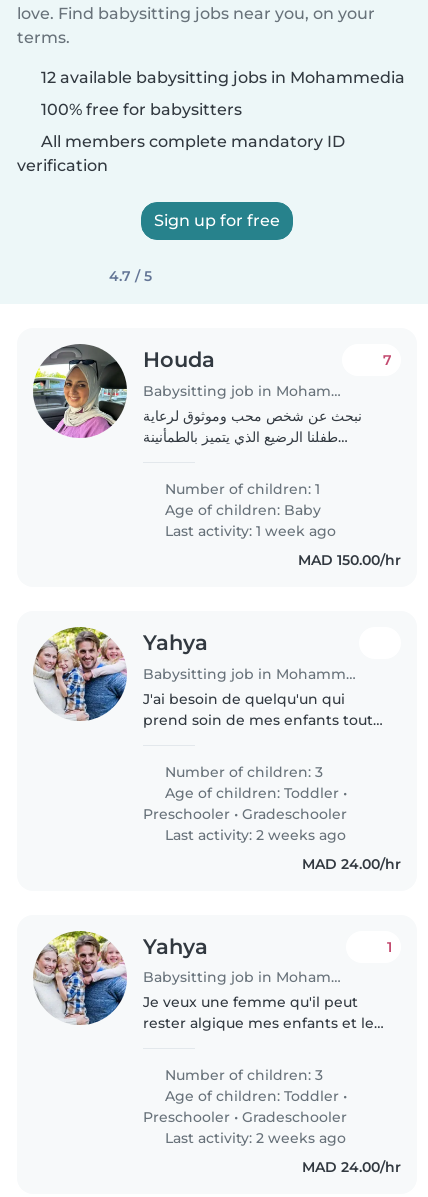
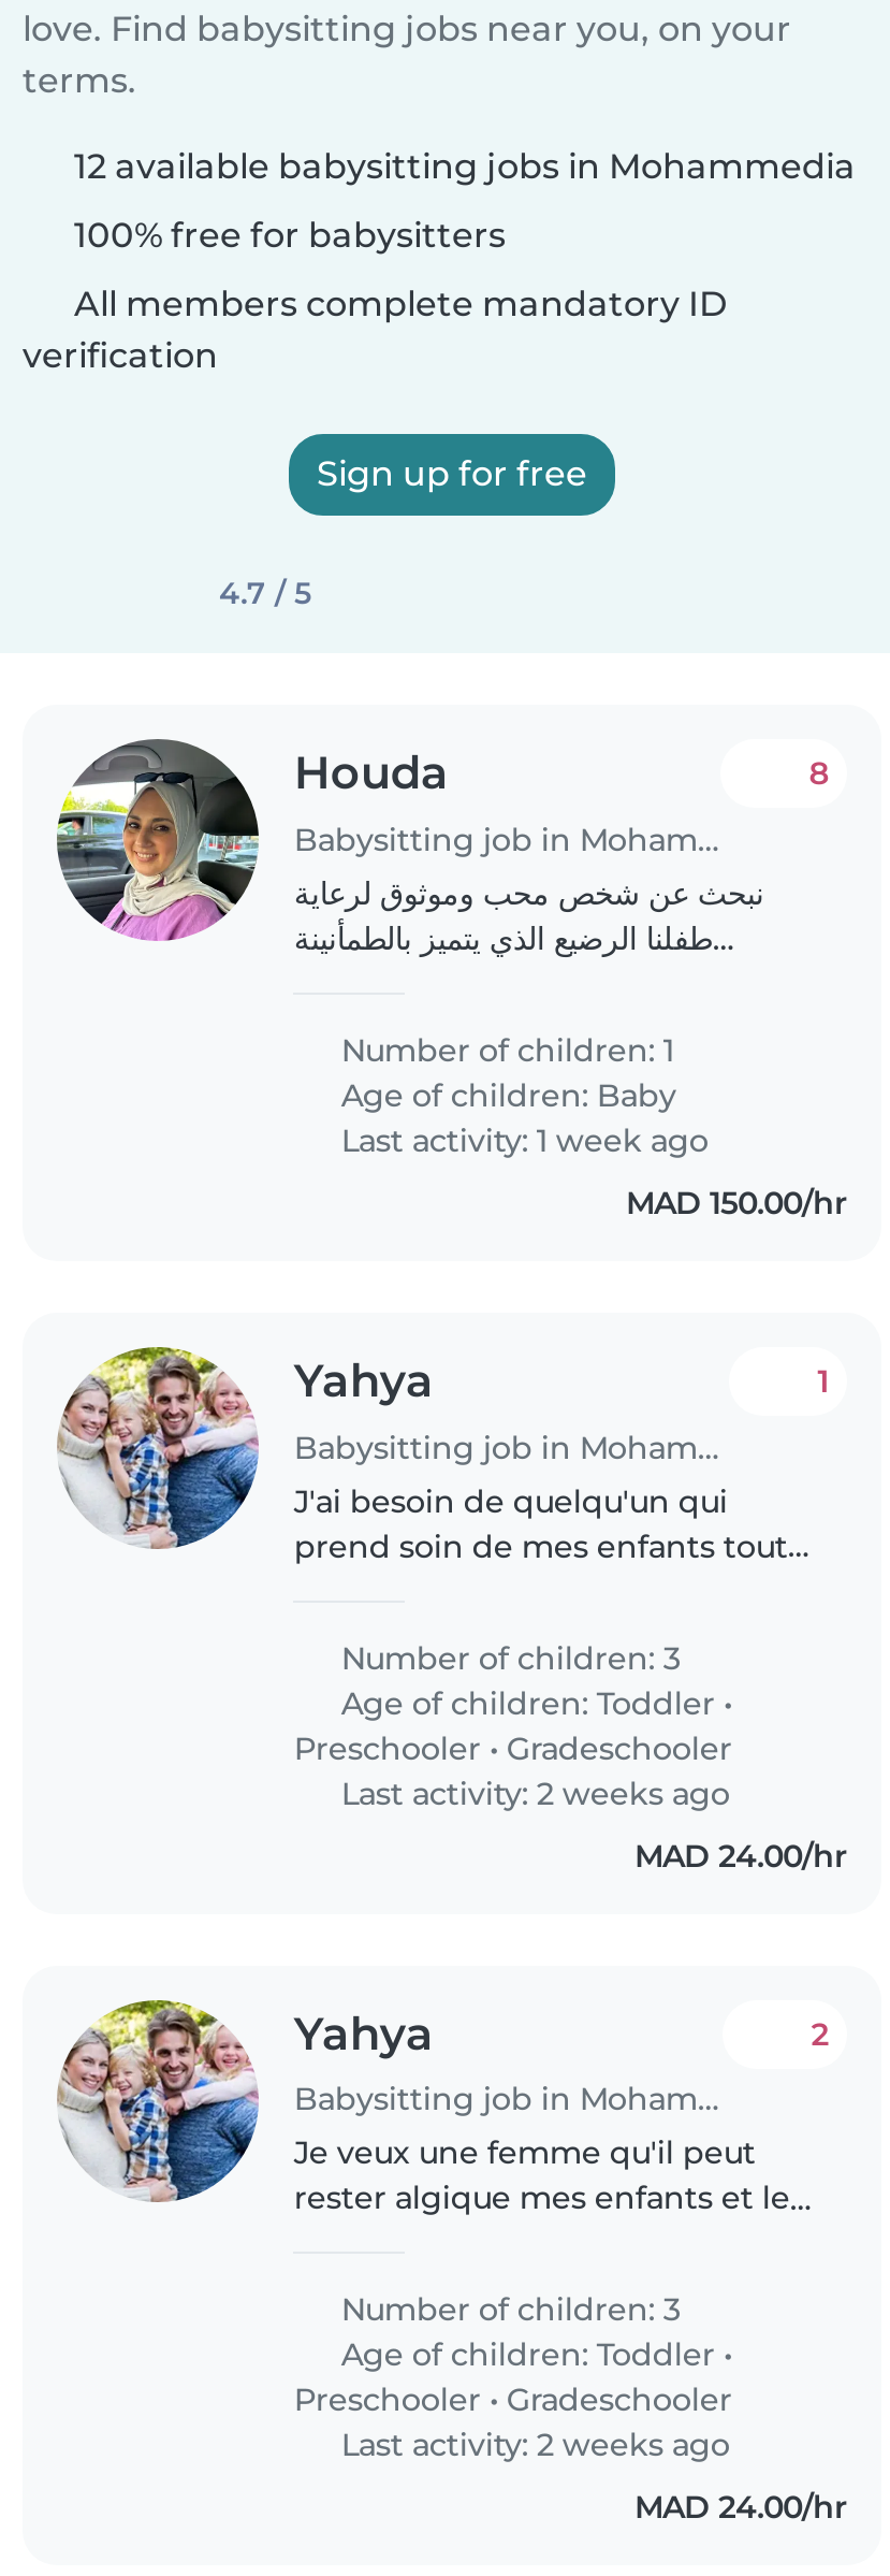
- 7
+ 8

+ 1

- 1
+ 2
